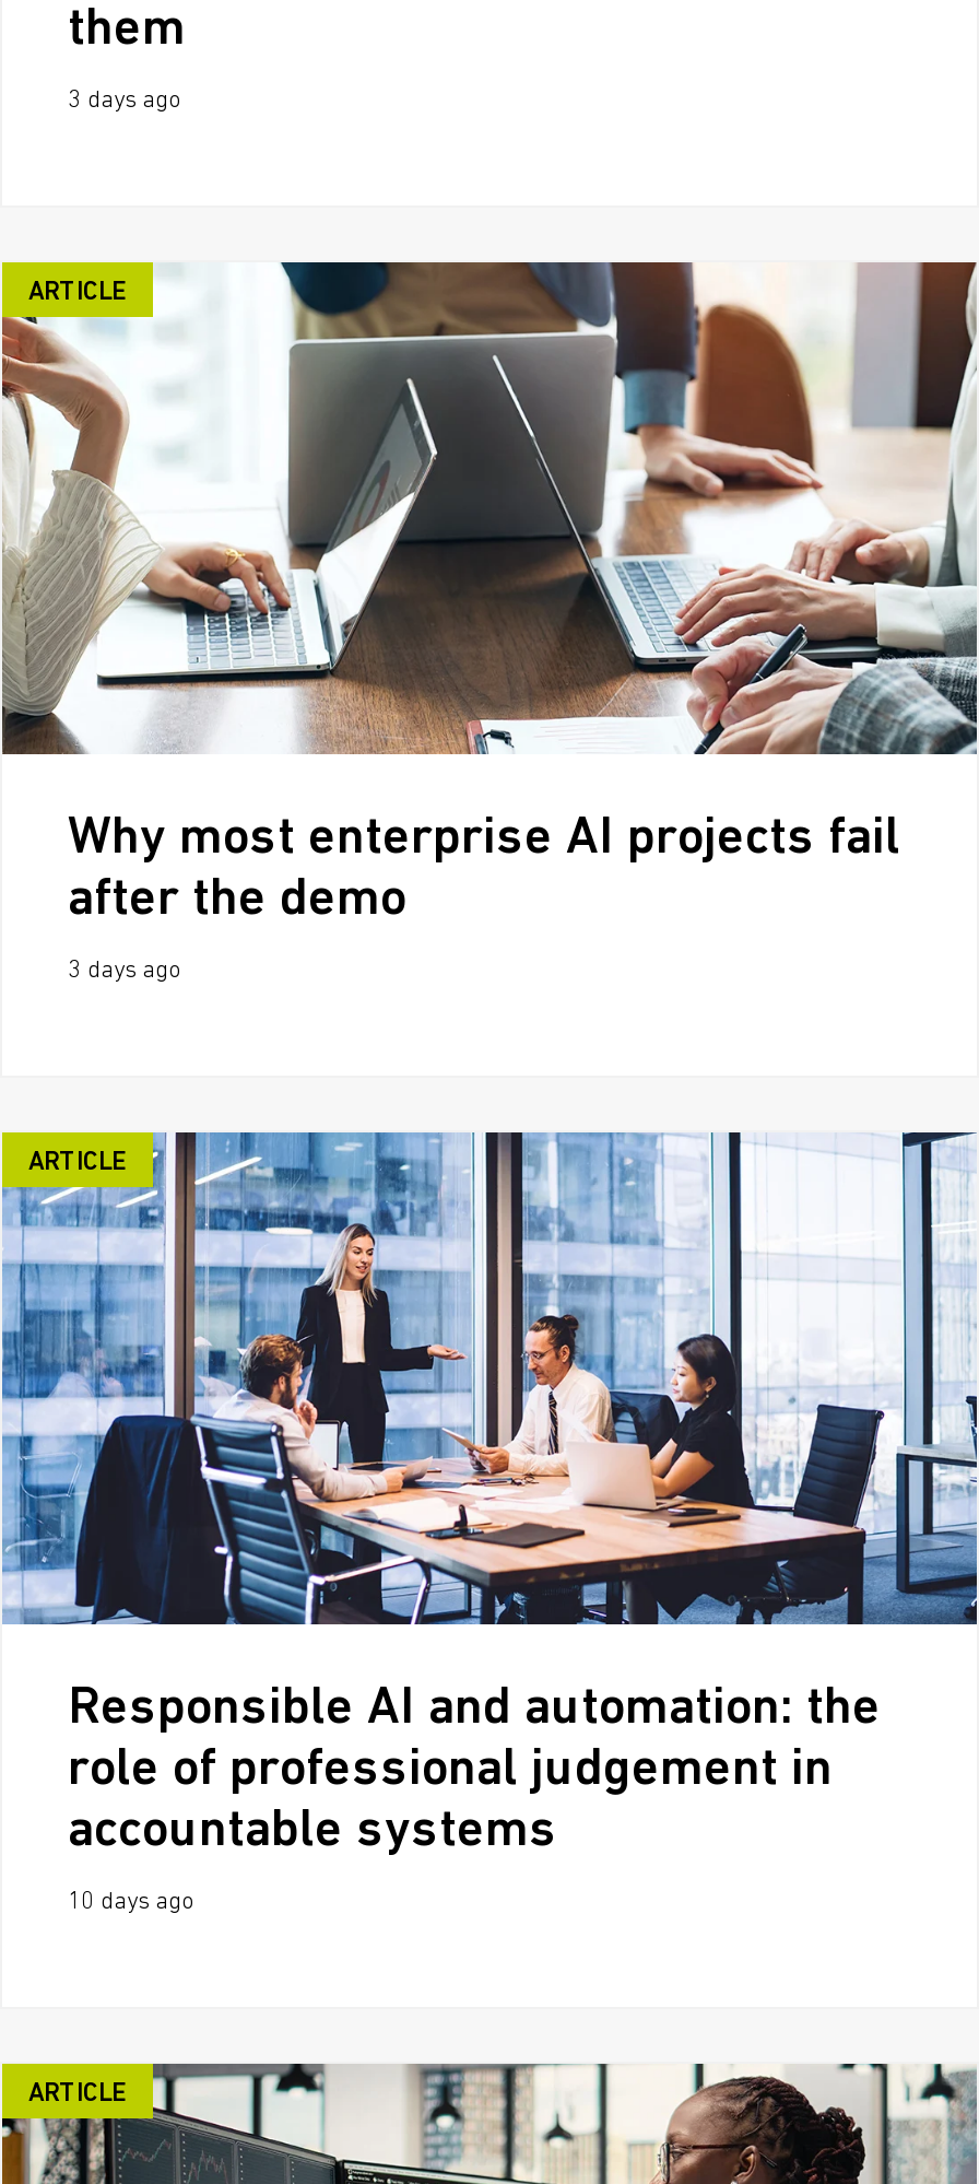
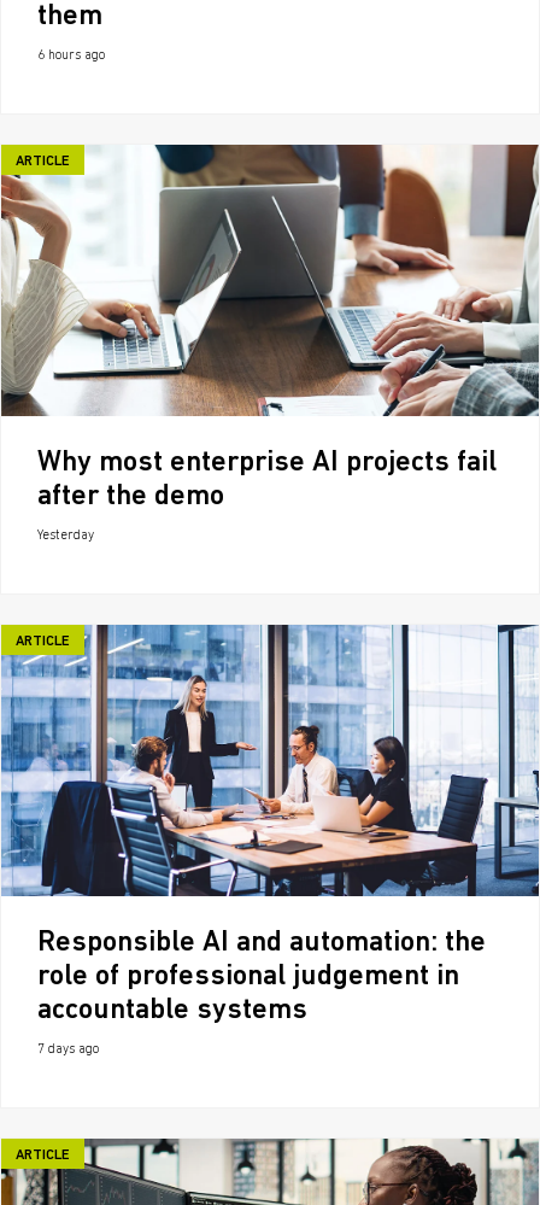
- 3 days ago
+ 6 hours ago

- 3 days ago
+ Yesterday

- 10 days ago
+ 7 days ago
